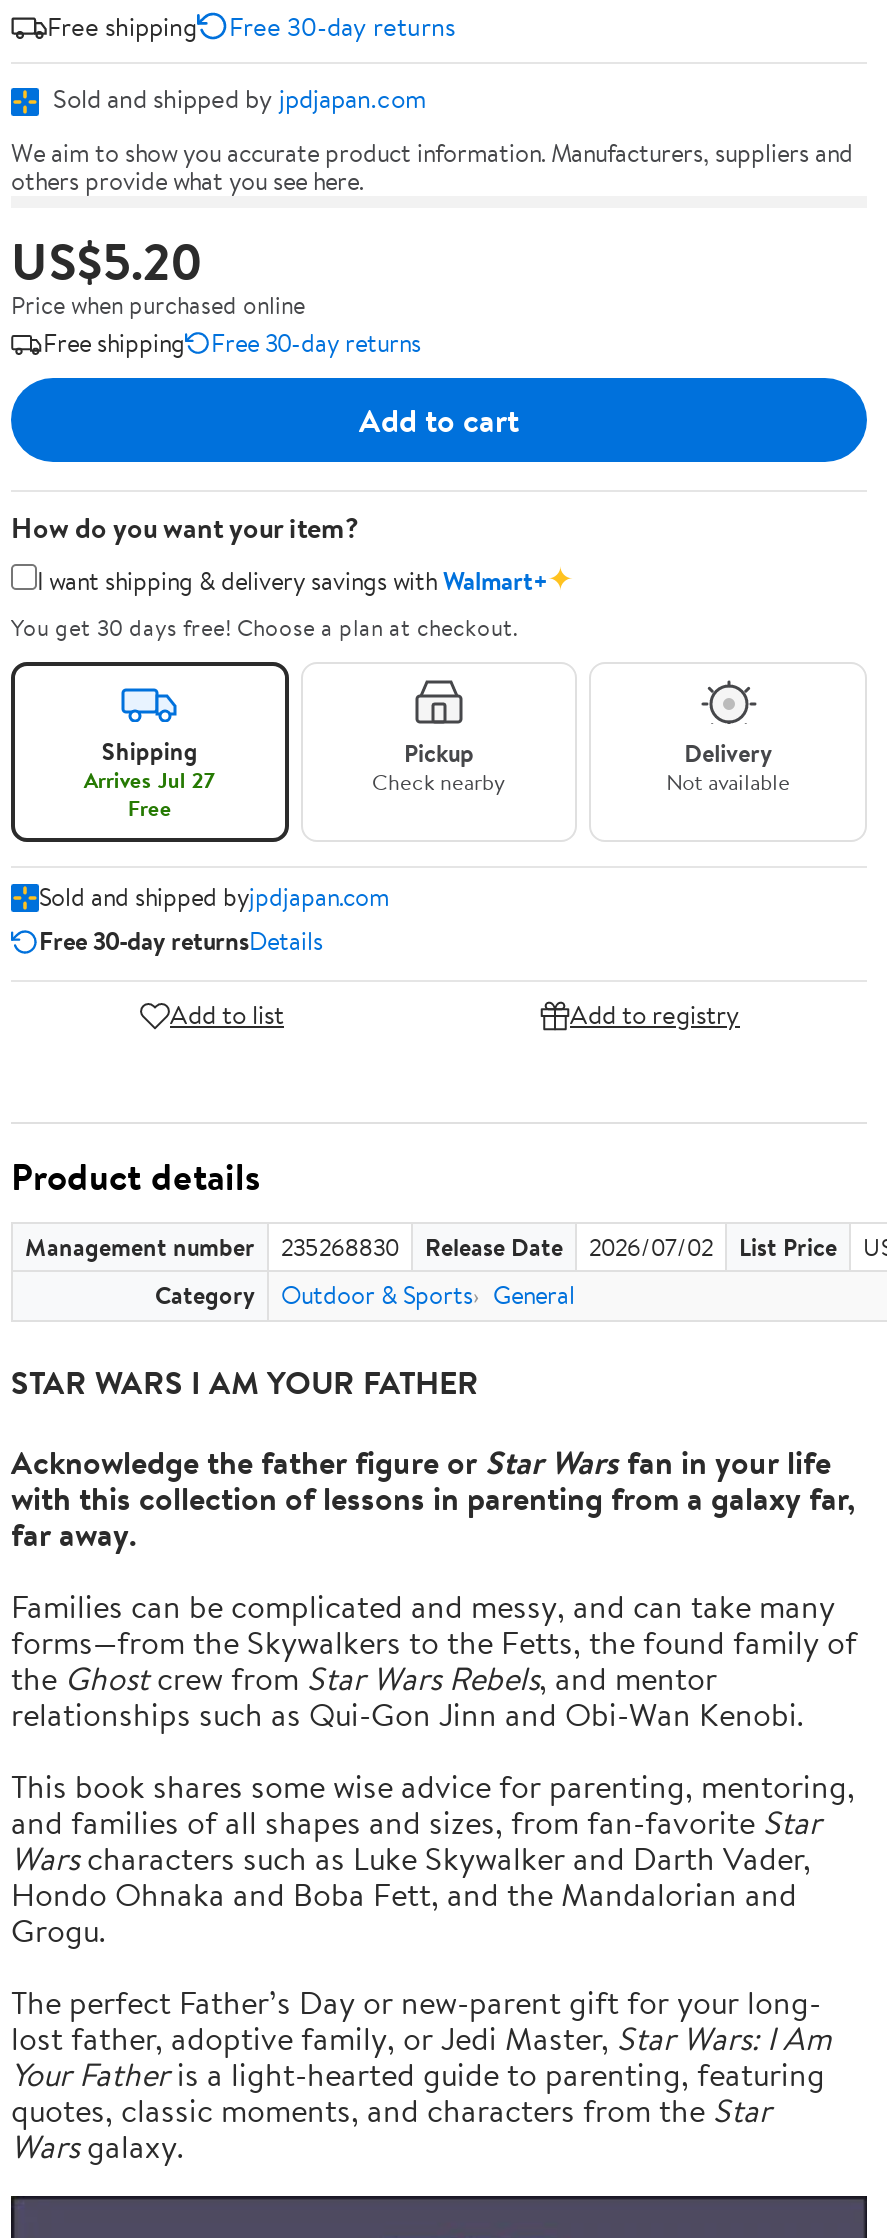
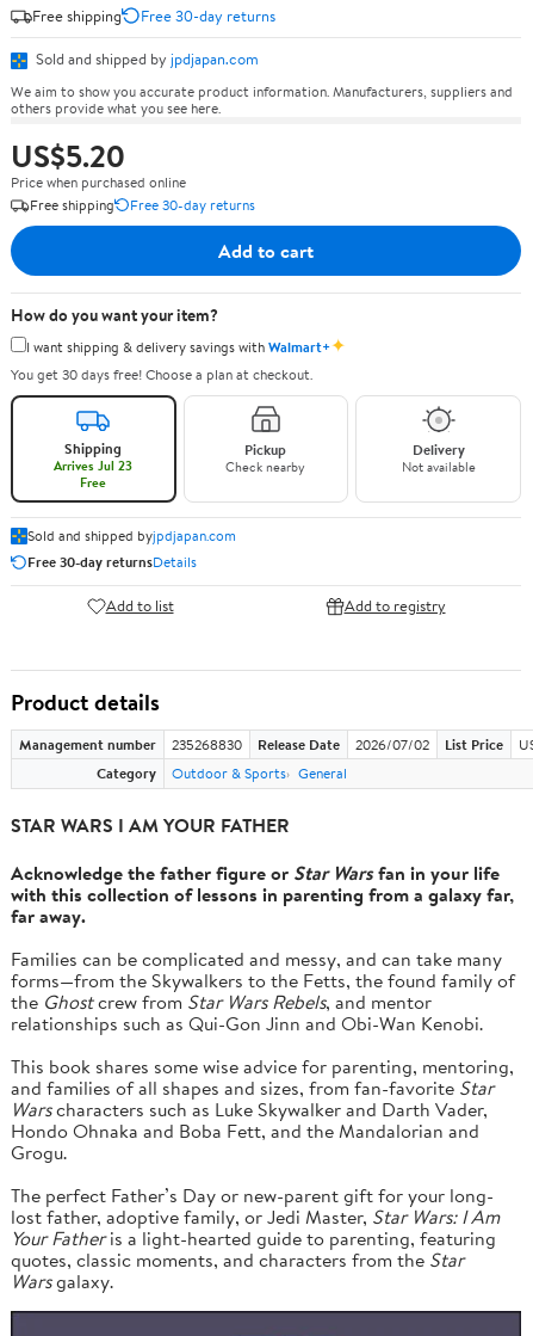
- Arrives Jul 27
+ Arrives Jul 23
